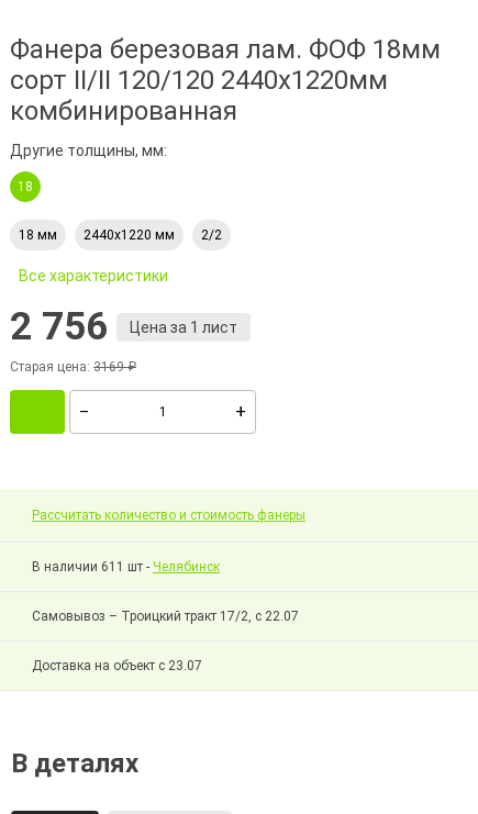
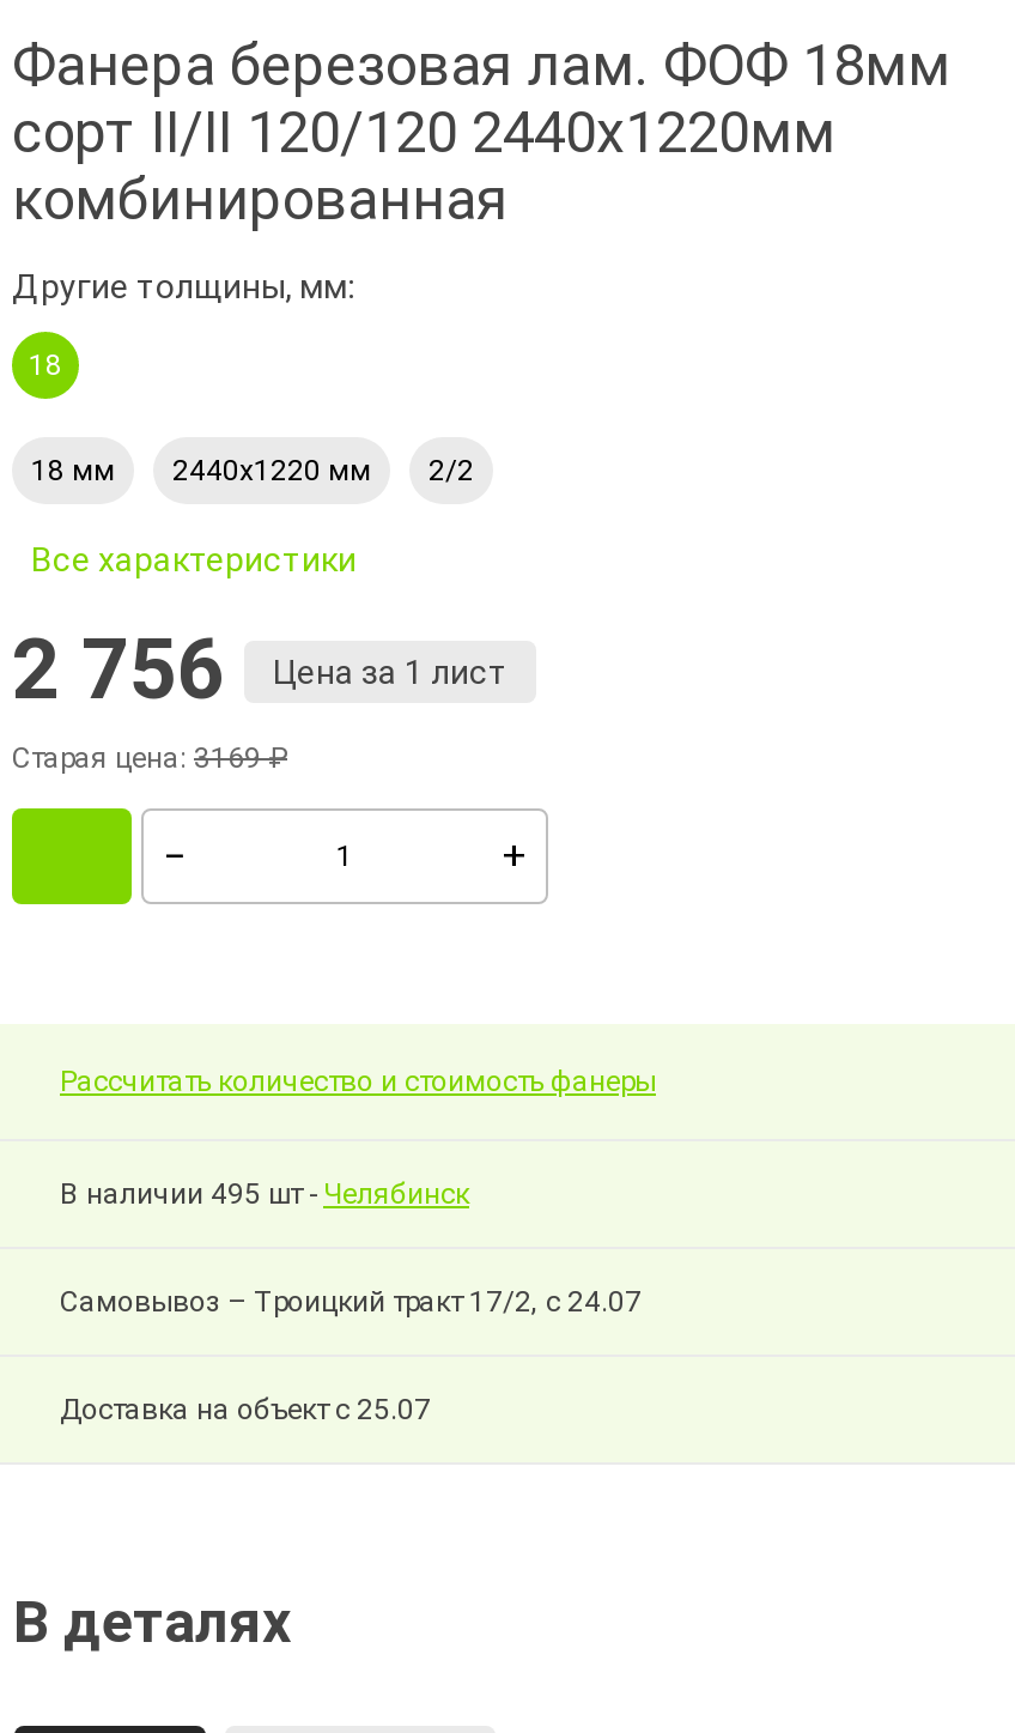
- В наличии 611 шт - Челябинск
+ В наличии 495 шт - Челябинск

- Самовывоз – Троицкий тракт 17/2, с 22.07
+ Самовывоз – Троицкий тракт 17/2, с 24.07

- Доставка на объект с 23.07
+ Доставка на объект с 25.07
